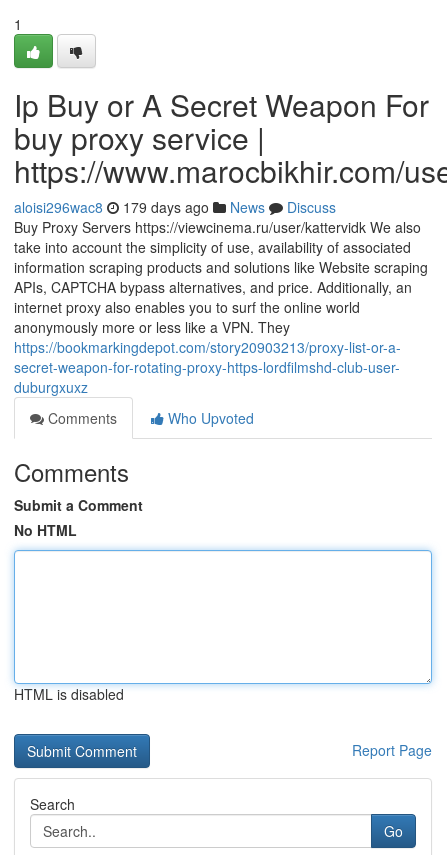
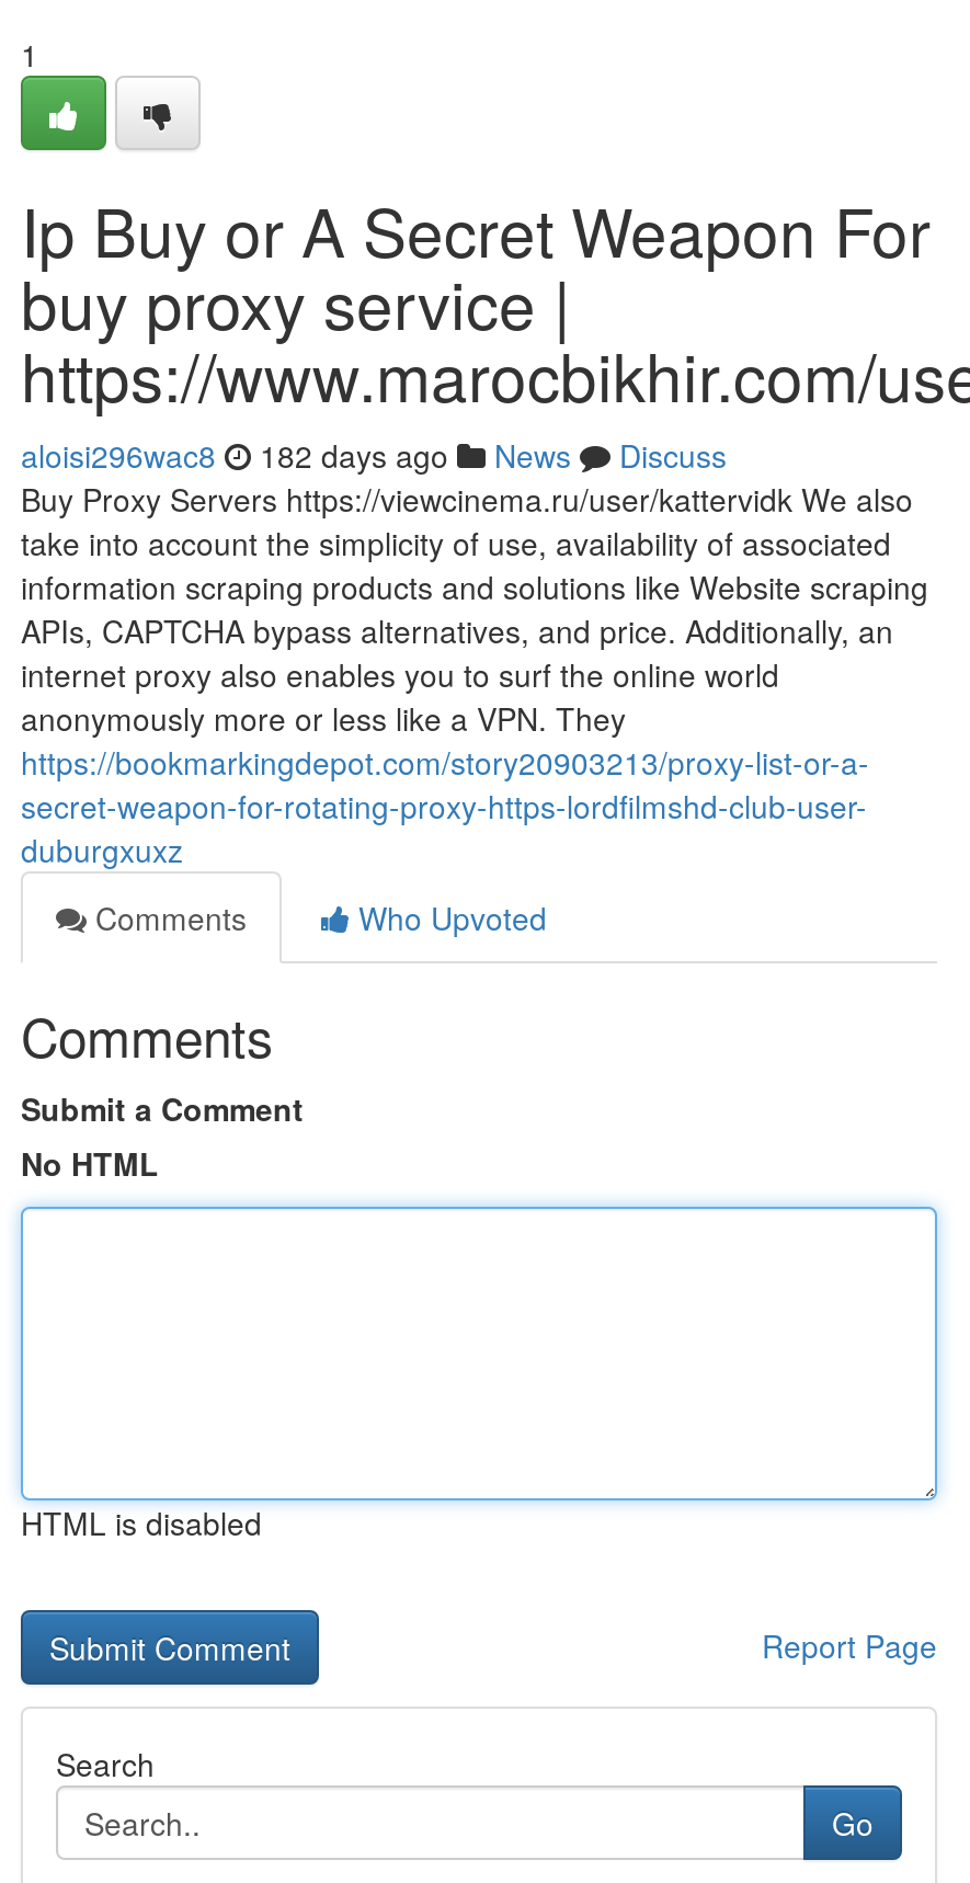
- aloisi296wac8 179 days ago News Discuss
+ aloisi296wac8 182 days ago News Discuss
